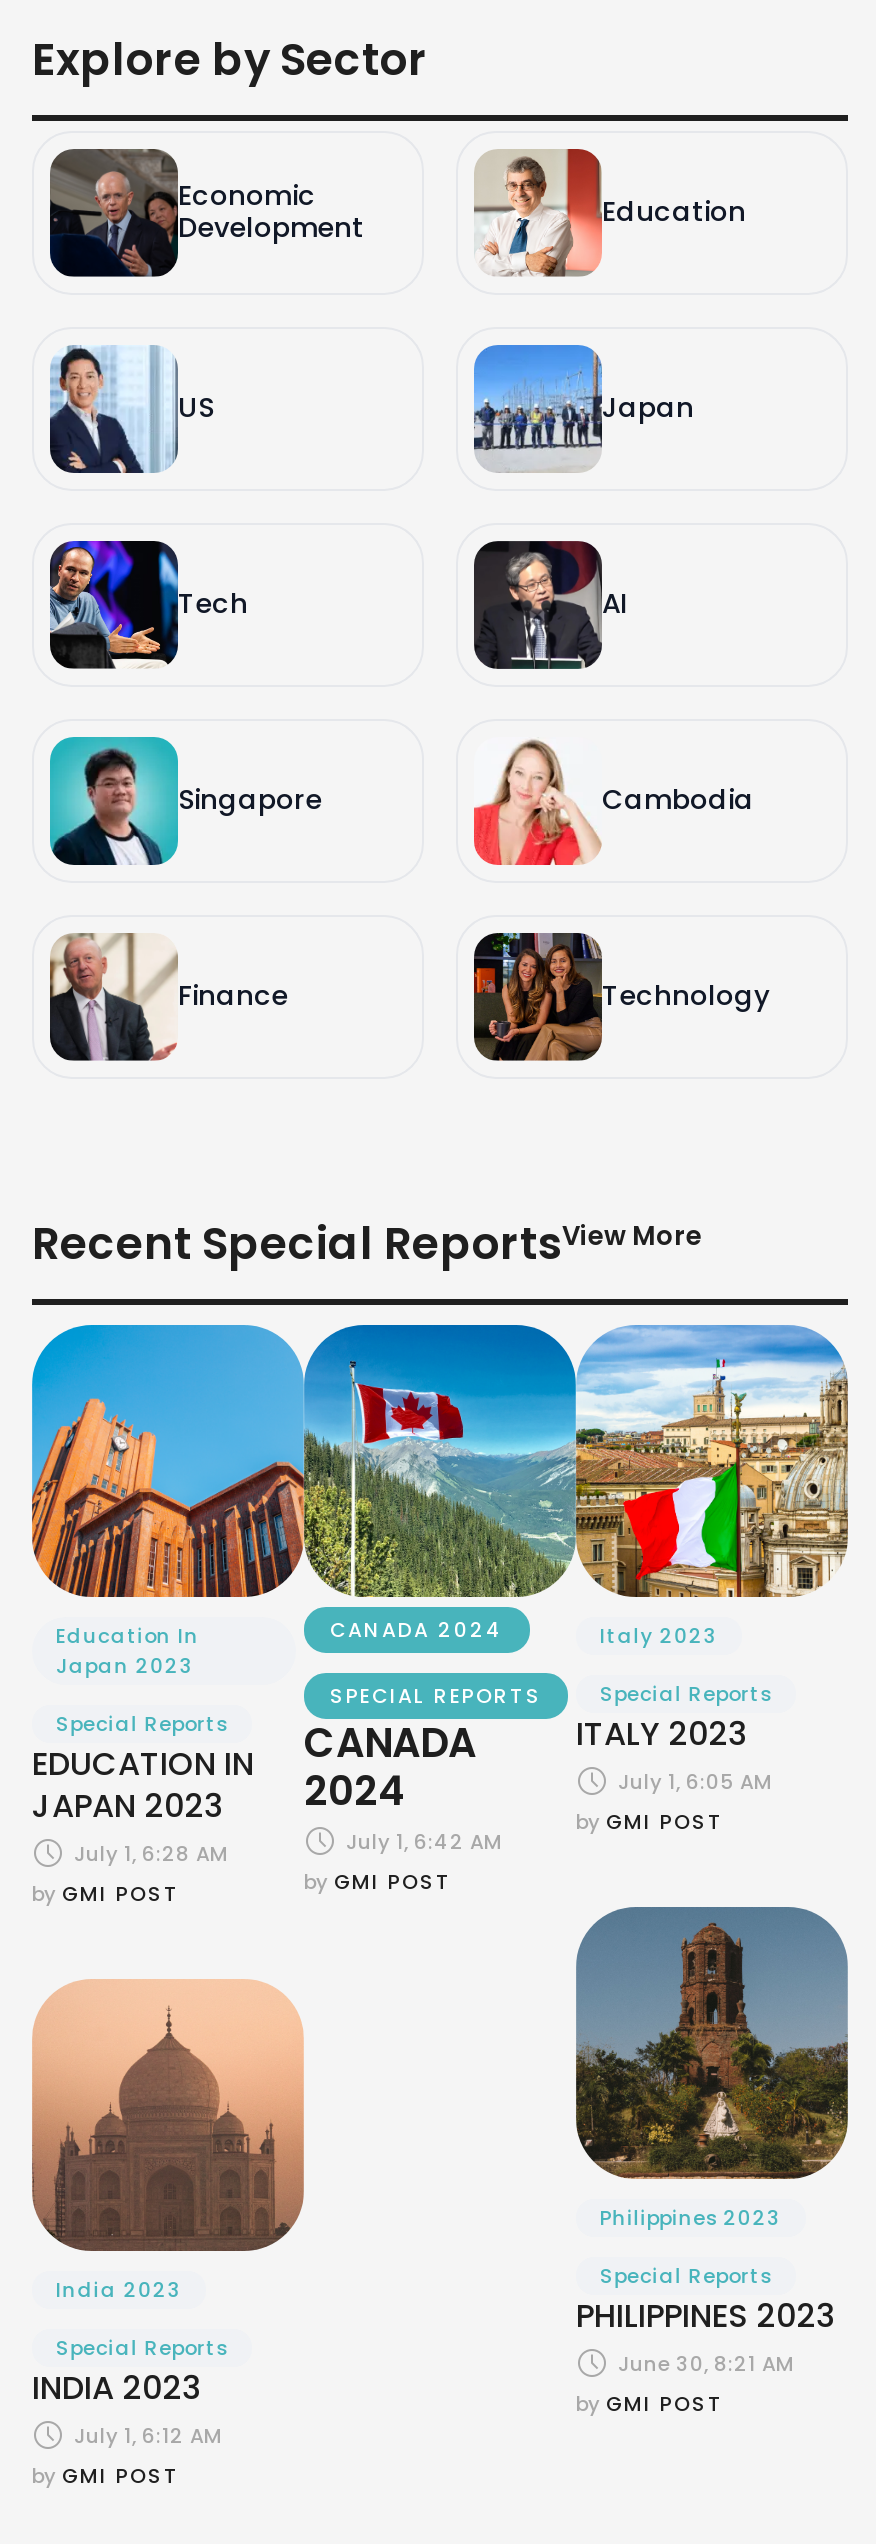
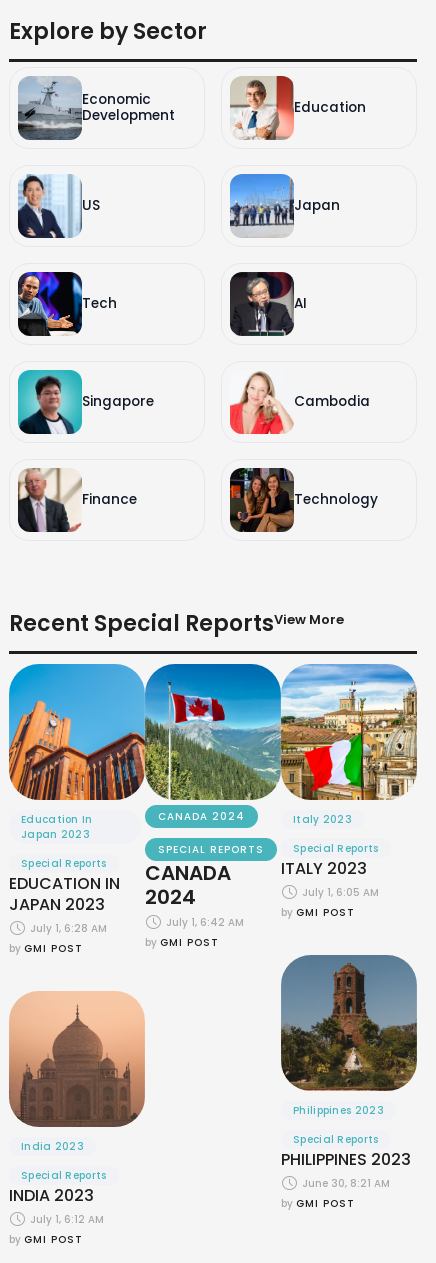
- [image]
+ [image]
